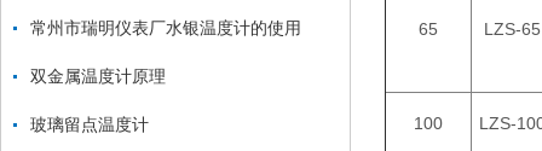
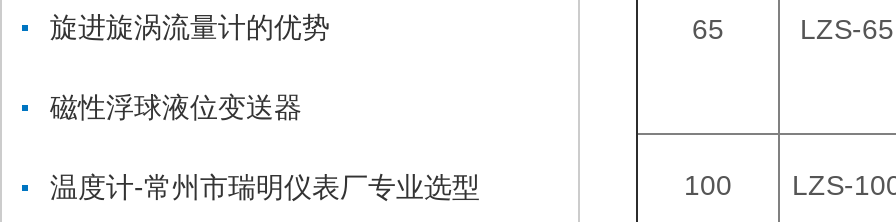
- 常州市瑞明仪表厂水银温度计的使用
+ 旋进旋涡流量计的优势

- 双金属温度计原理
+ 磁性浮球液位变送器

- 玻璃留点温度计
+ 温度计-常州市瑞明仪表厂专业选型
